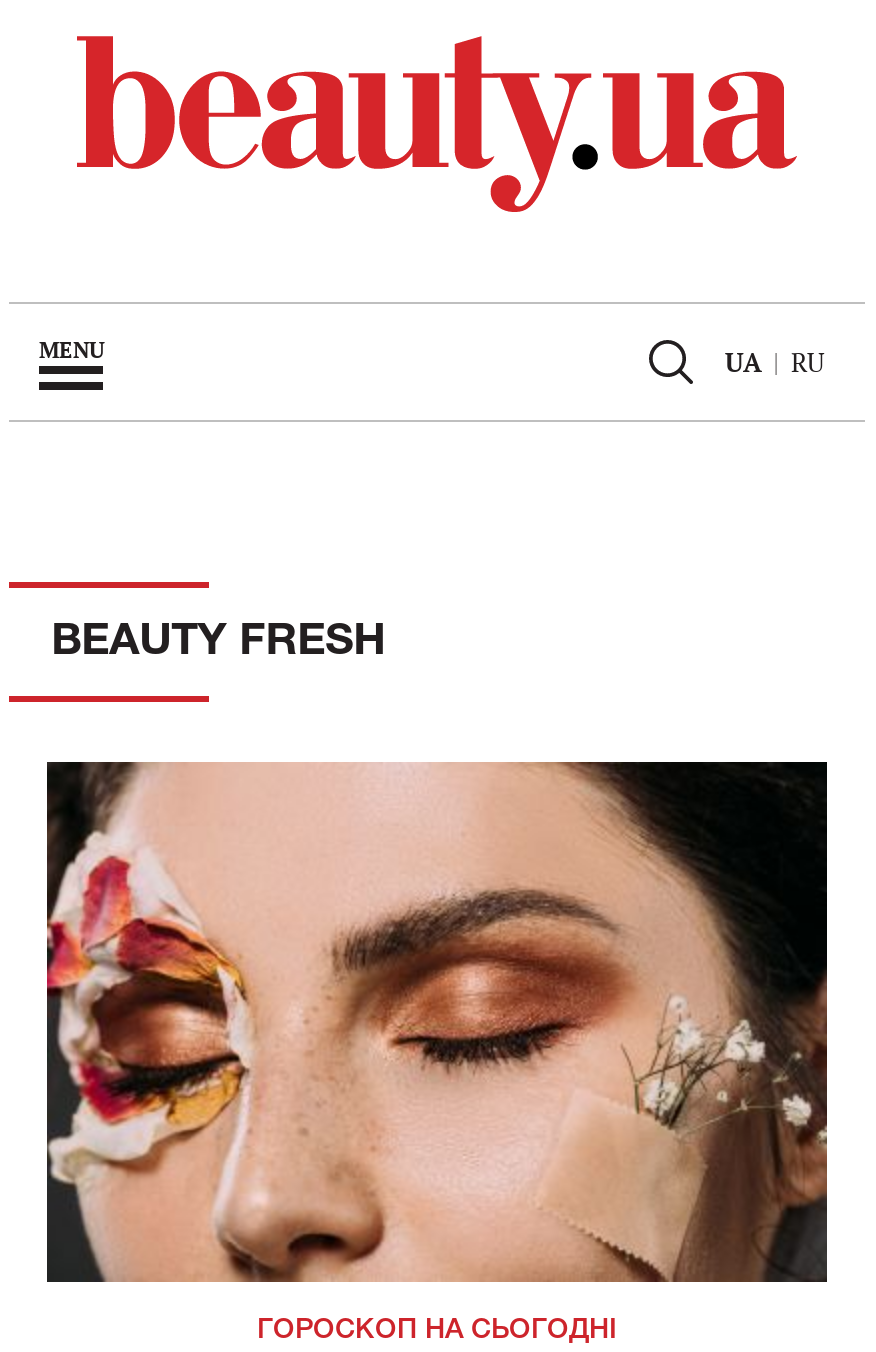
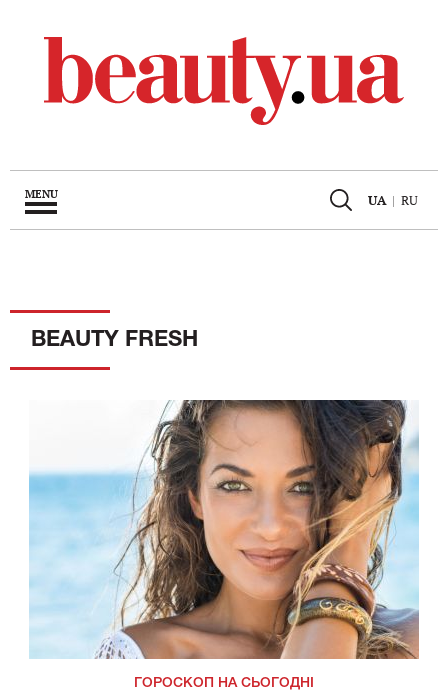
- [image]
+ [image]
